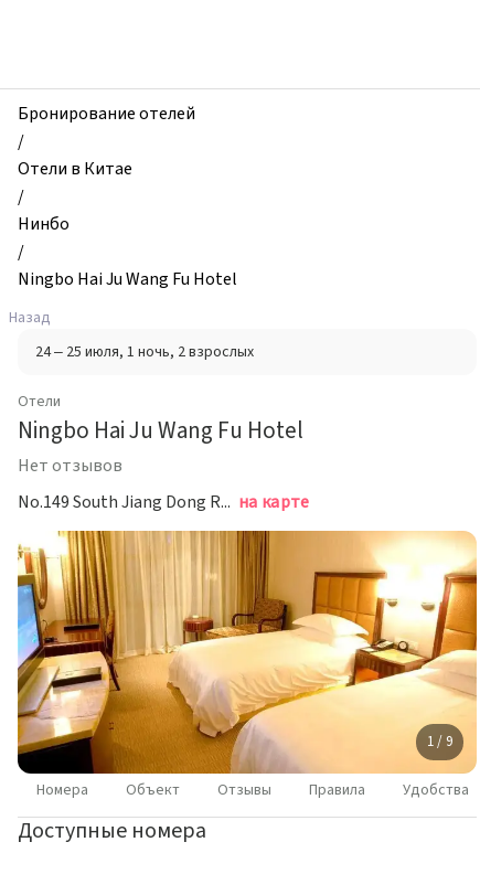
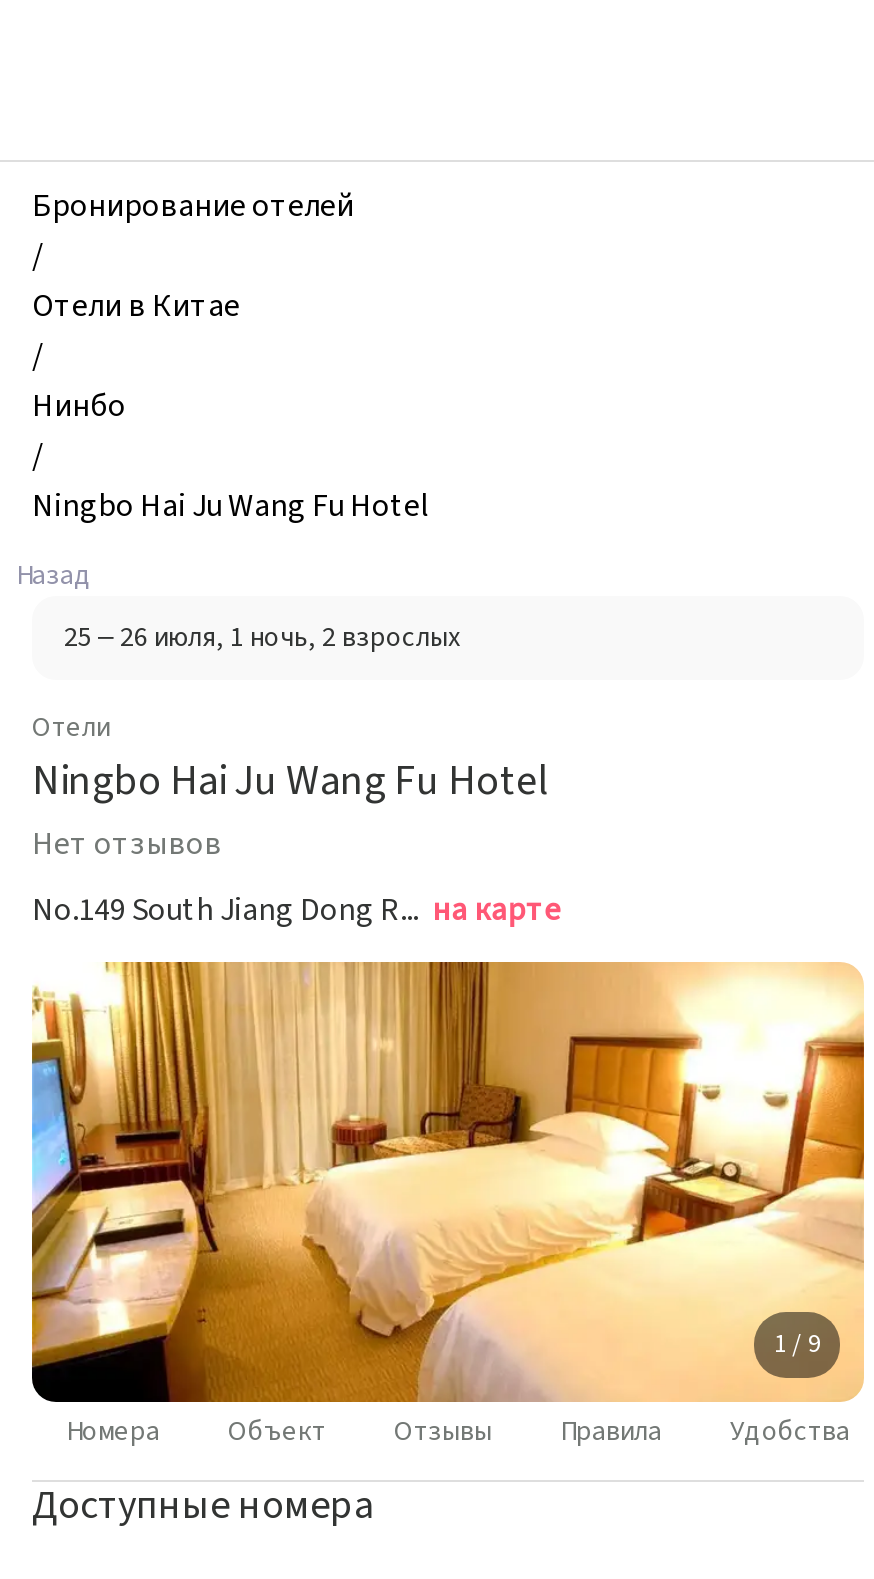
- 24 – 25 июля, 1 ночь, 2 взрослых
+ 25 – 26 июля, 1 ночь, 2 взрослых
